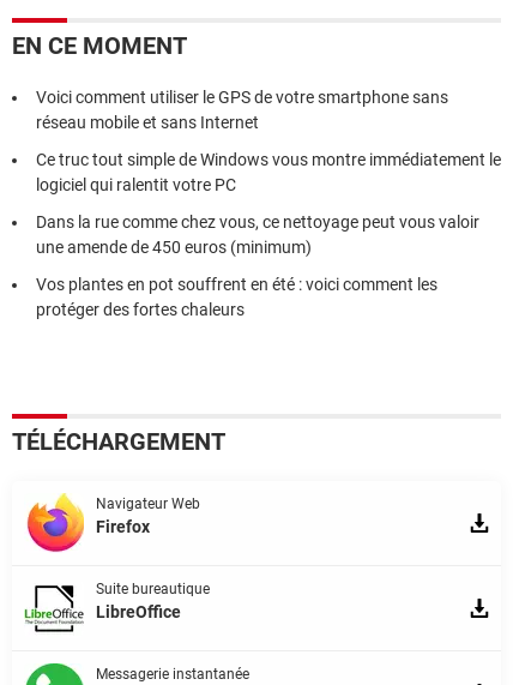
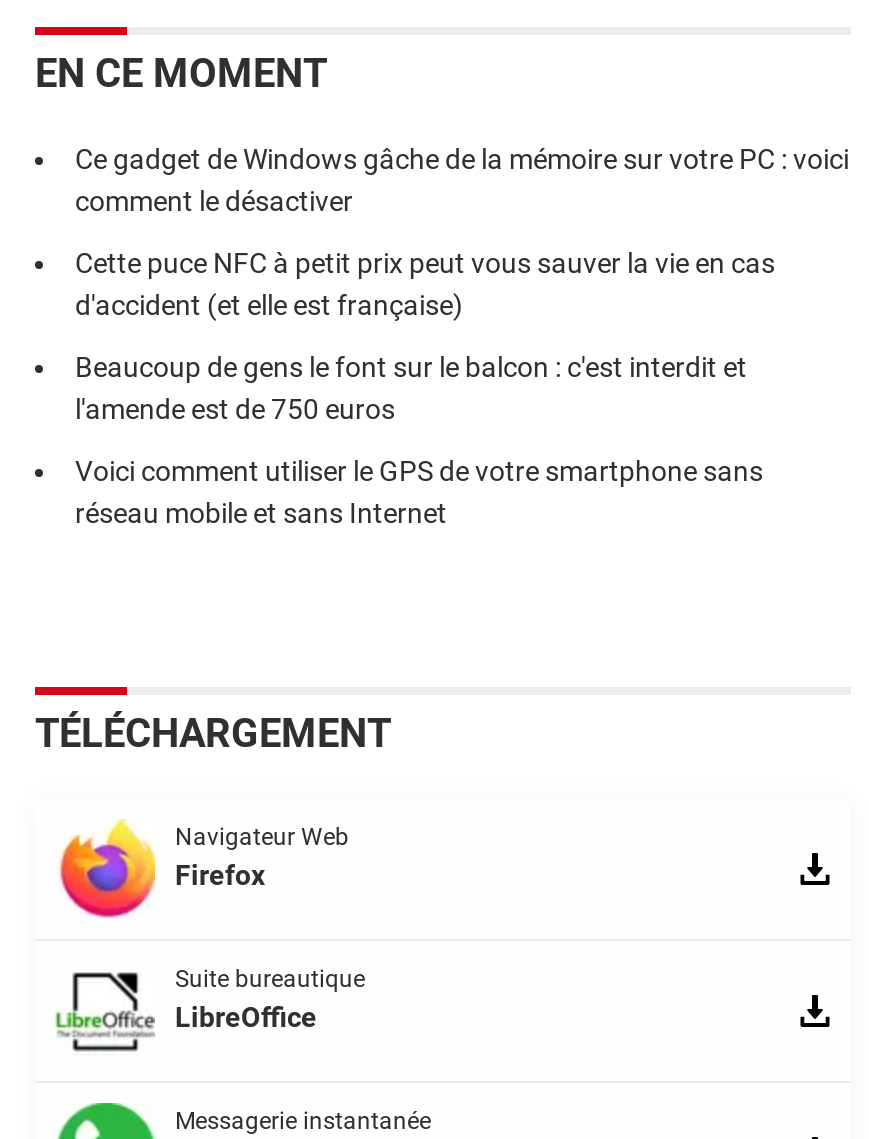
+ Ce gadget de Windows gâche de la mémoire sur votre PC : voici
+ comment le désactiver
+ Cette puce NFC à petit prix peut vous sauver la vie en cas
+ d'accident (et elle est française)
+ Beaucoup de gens le font sur le balcon : c'est interdit et
+ l'amende est de 750 euros

moved down: Voici comment utiliser le GPS de votre smartphone sans | réseau mobile et sans Internet

- Ce truc tout simple de Windows vous montre immédiatement le
- logiciel qui ralentit votre PC
- Dans la rue comme chez vous, ce nettoyage peut vous valoir
- une amende de 450 euros (minimum)
- Vos plantes en pot souffrent en été : voici comment les
- protéger des fortes chaleurs
